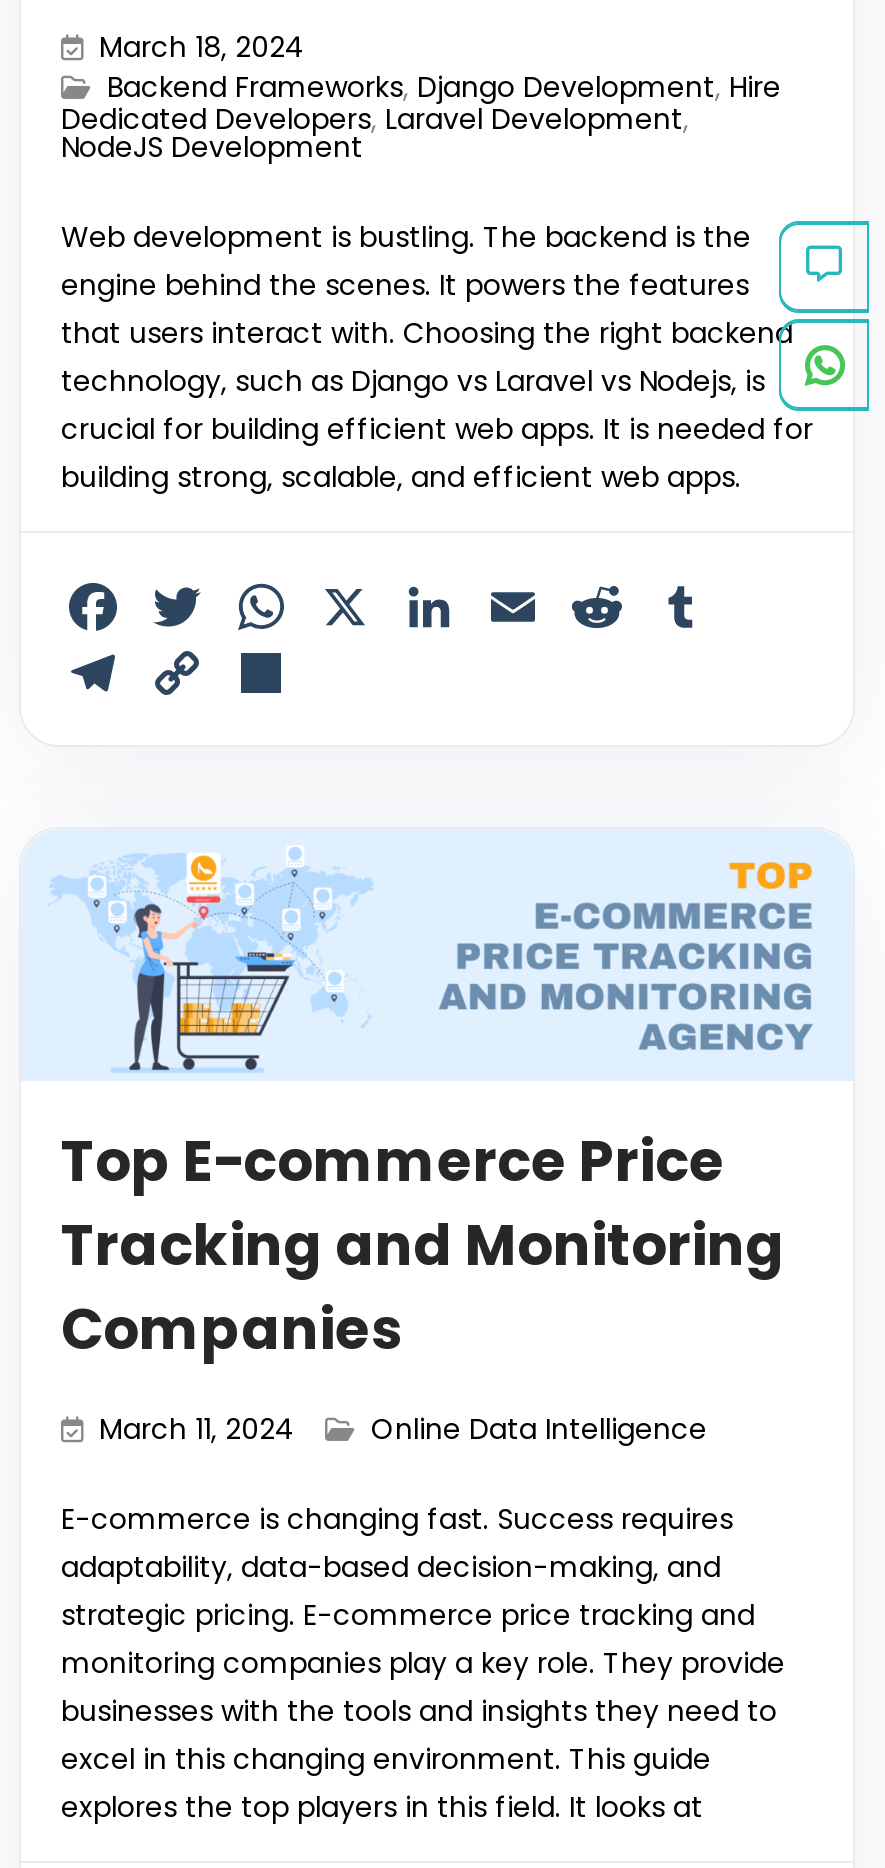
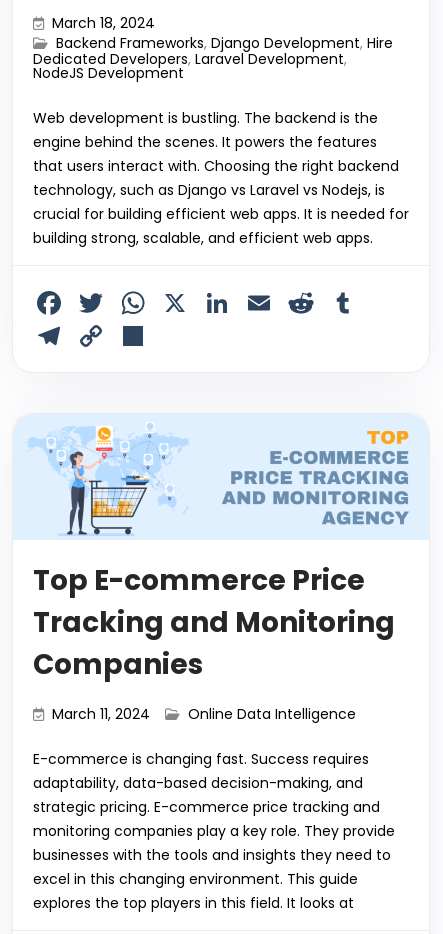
- [image]
